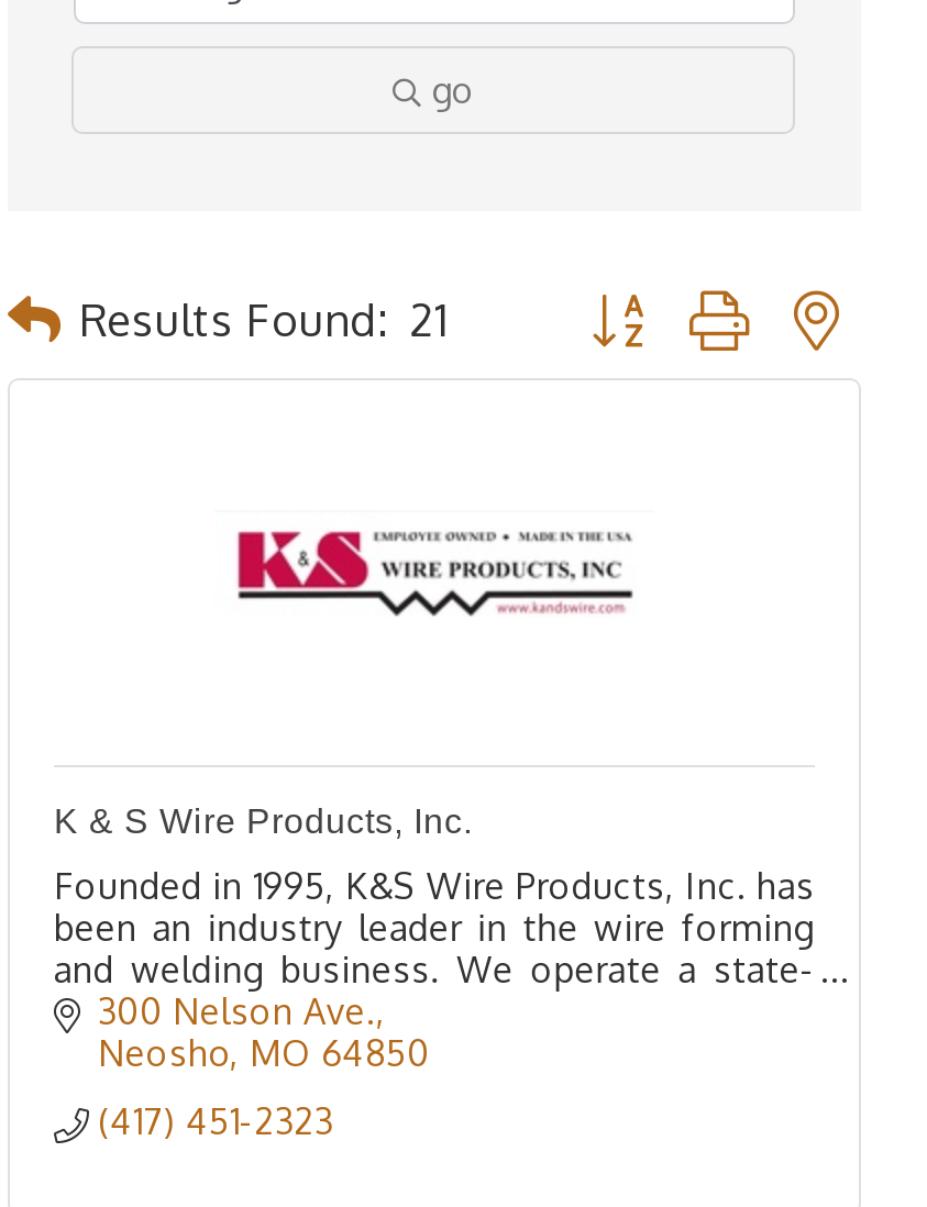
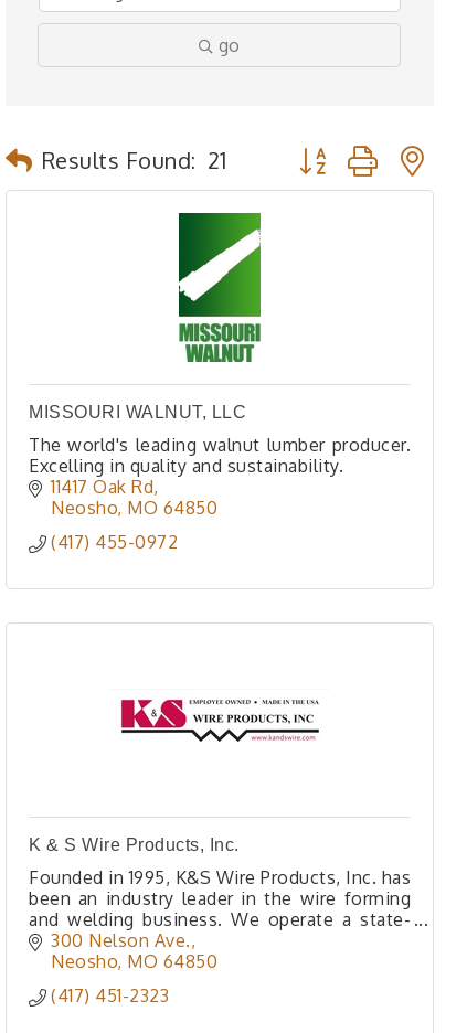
+ [image]
+ MISSOURI WALNUT, LLC
+ The world's leading walnut lumber producer.
+ Excelling in quality and sustainability.
+ 11417 Oak Rd
+ Neosho MO 64850
+ (417) 455-0972
